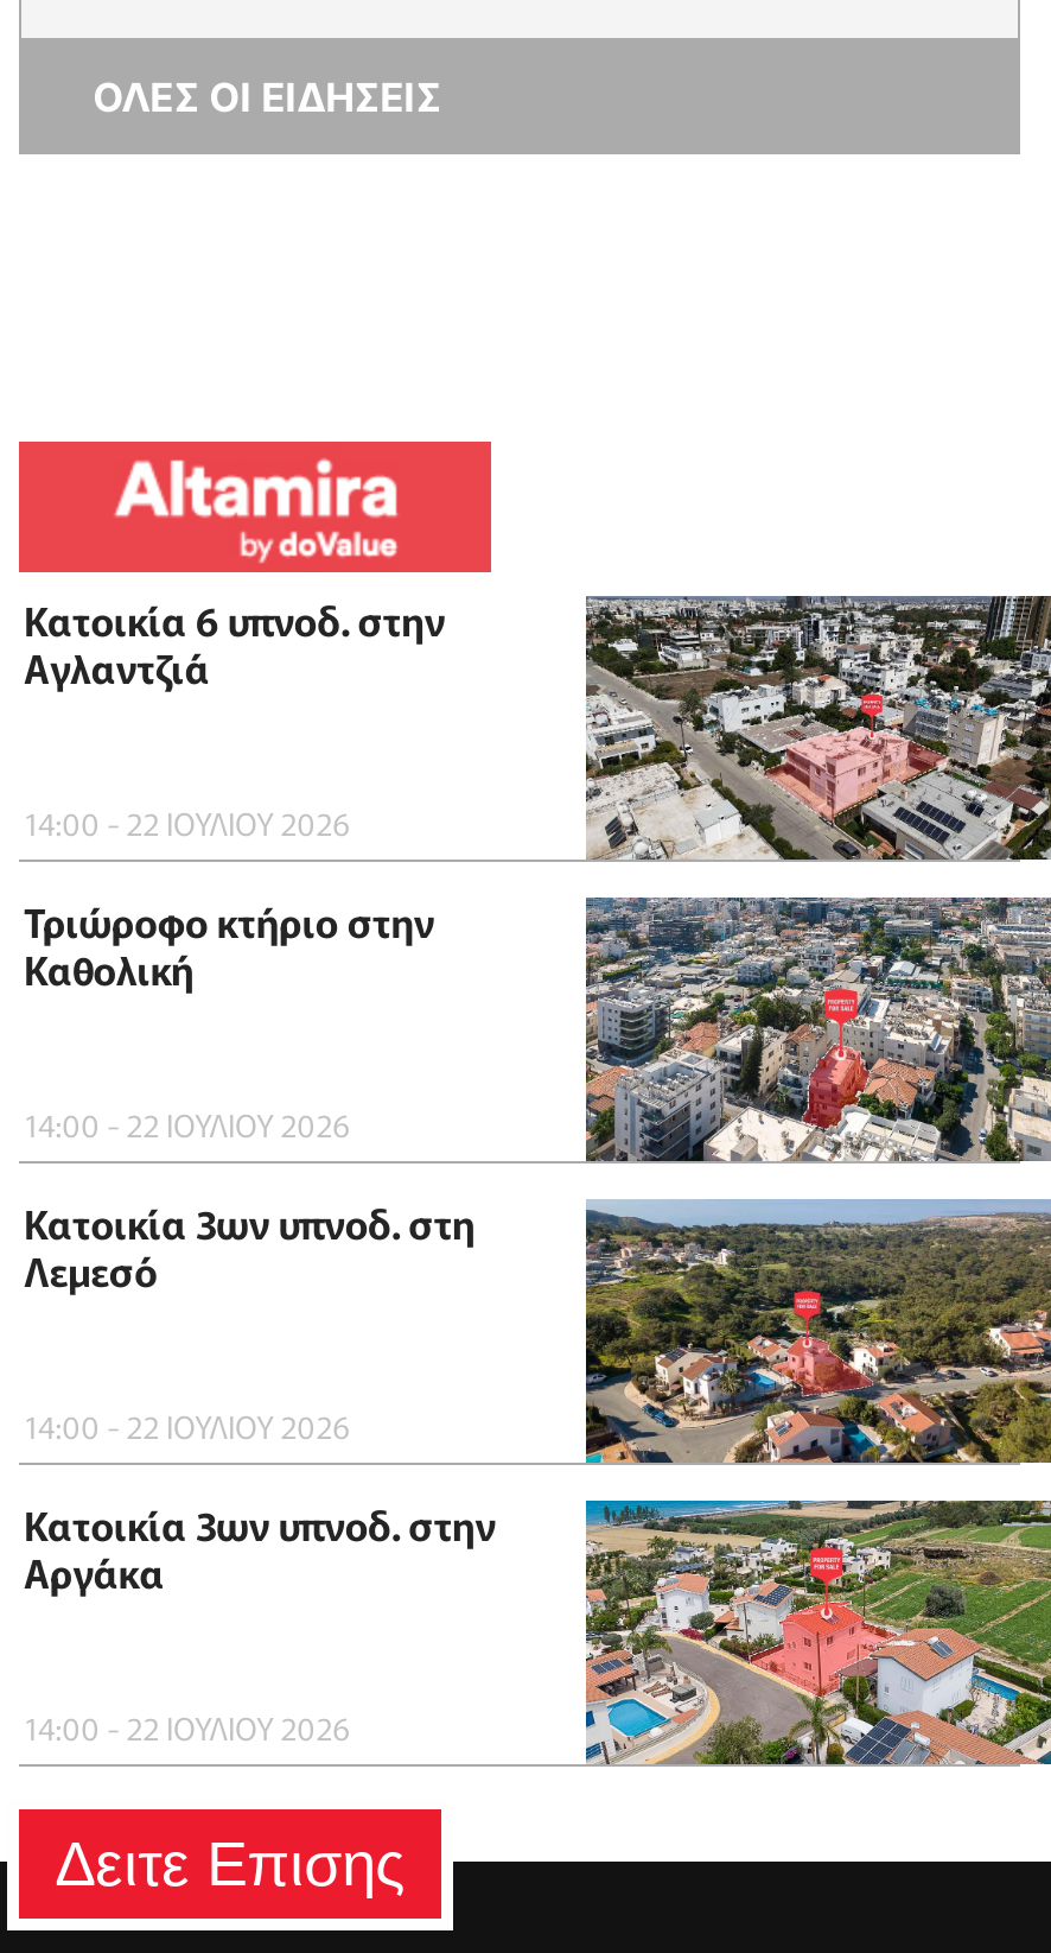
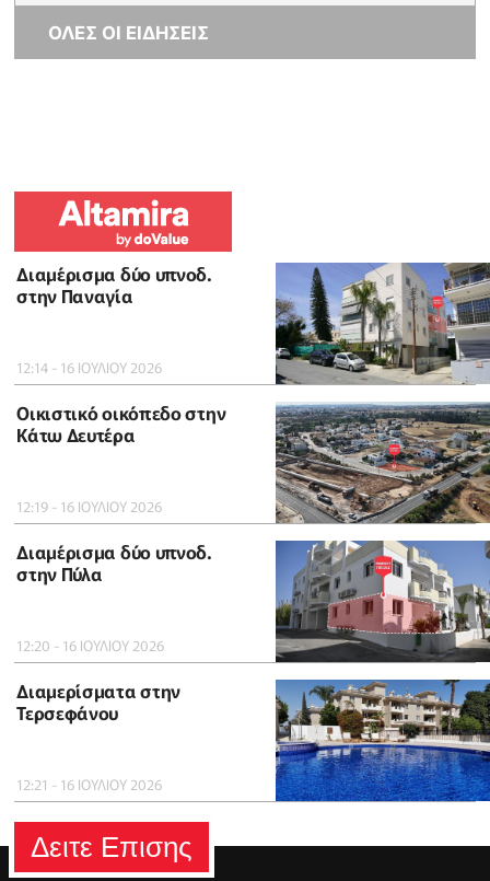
- Κατοικία 6 υπνοδ. στην
- Αγλαντζιά
+ Διαμέρισμα δύο υπνοδ.
+ στην Παναγία

- [image]
+ [image]

- 14:00 - 22 ΙΟΥΛΙΟΥ 2026
+ 12:14 - 16 ΙΟΥΛΙΟΥ 2026

- Τριώροφο κτήριο στην
- Καθολική
+ Οικιστικό οικόπεδο στην
+ Κάτω Δευτέρα

- [image]
+ [image]

- 14:00 - 22 ΙΟΥΛΙΟΥ 2026
+ 12:19 - 16 ΙΟΥΛΙΟΥ 2026

- Κατοικία 3ων υπνοδ. στη
- Λεμεσό
+ Διαμέρισμα δύο υπνοδ.
+ στην Πύλα

- [image]
+ [image]

- 14:00 - 22 ΙΟΥΛΙΟΥ 2026
+ 12:20 - 16 ΙΟΥΛΙΟΥ 2026

- Κατοικία 3ων υπνοδ. στην
- Αργάκα
+ Διαμερίσματα στην
+ Τερσεφάνου

- [image]
+ [image]

- 14:00 - 22 ΙΟΥΛΙΟΥ 2026
+ 12:21 - 16 ΙΟΥΛΙΟΥ 2026
